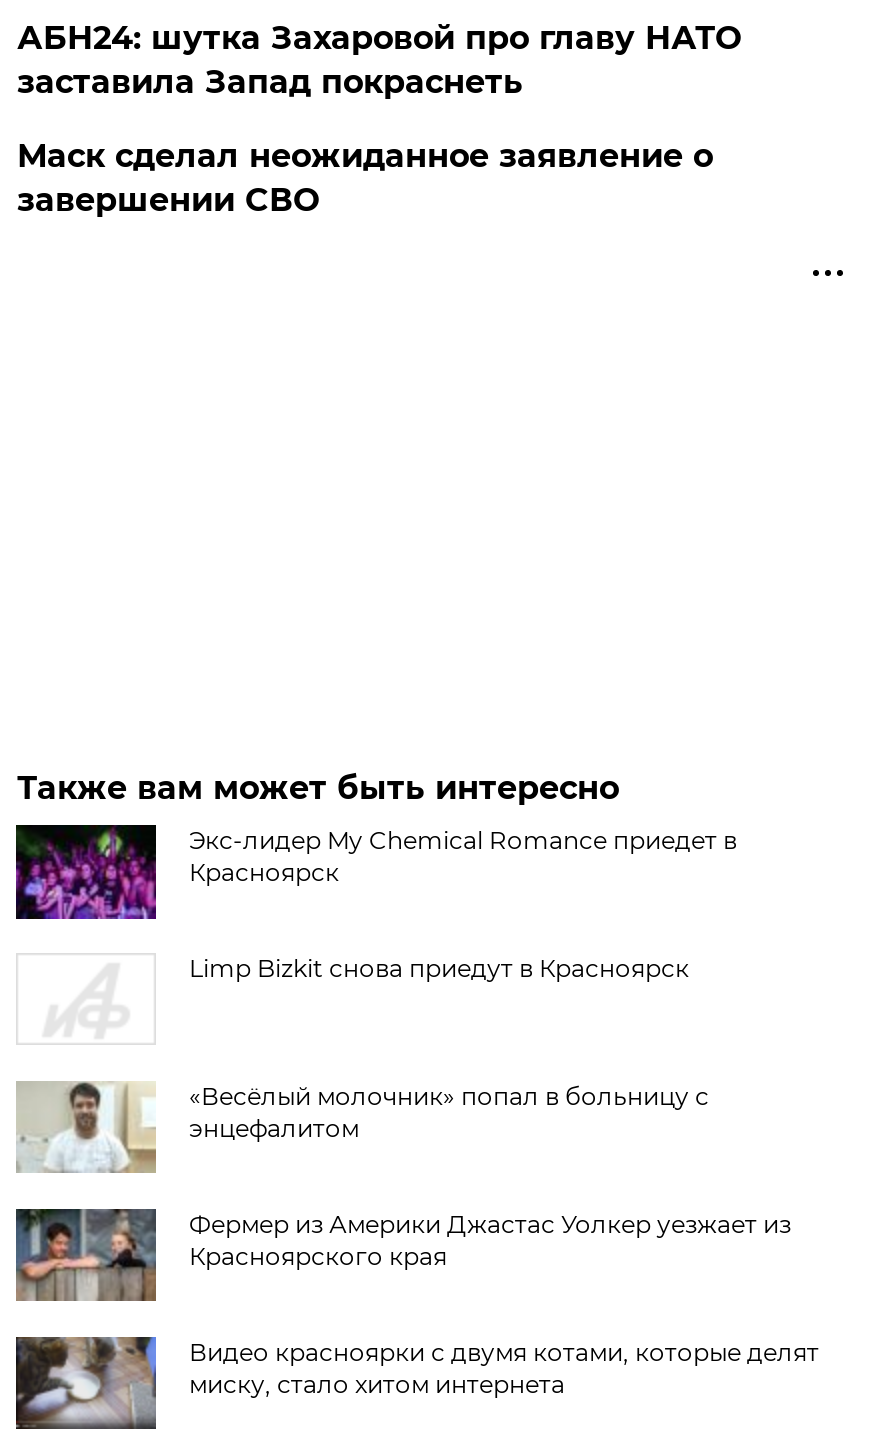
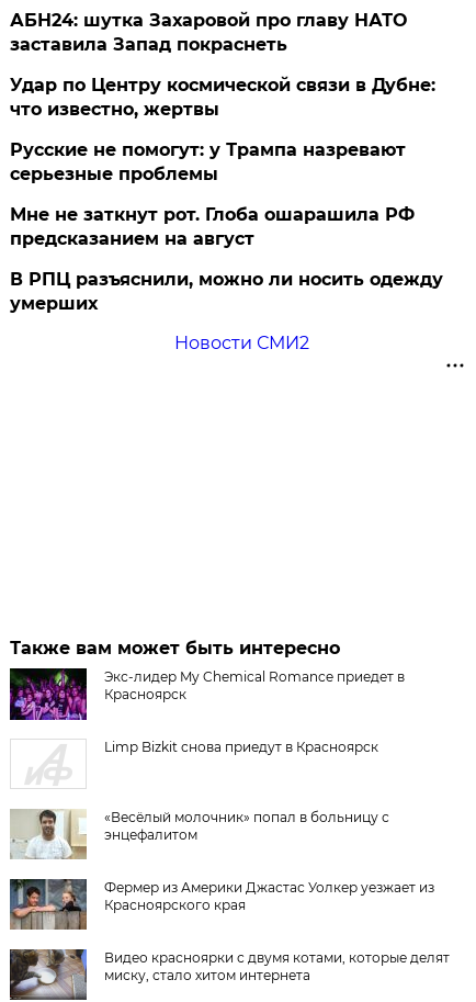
- Маск сделал неожиданное заявление о
- завершении СВО
+ Удар по Центру космической связи в Дубне:
+ что известно, жертвы
+ Русские не помогут: у Трампа назревают
+ серьезные проблемы
+ Мне не заткнут рот. Глоба ошарашила РФ
+ предсказанием на август
+ В РПЦ разъяснили, можно ли носить одежду
+ умерших
+ Новости СМИ2
